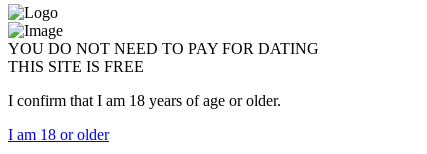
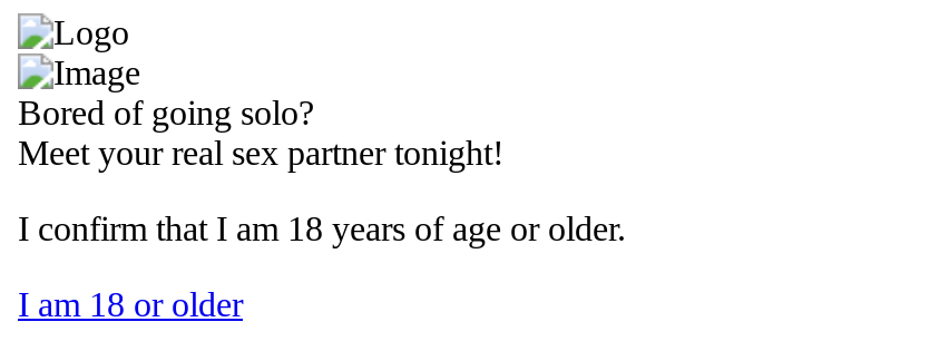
- YOU DO NOT NEED TO PAY FOR DATING
- THIS SITE IS FREE
+ Bored of going solo?
+ Meet your real sex partner tonight!
